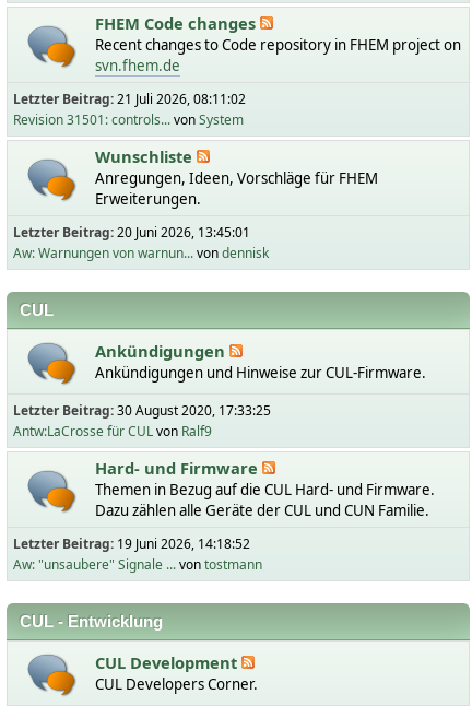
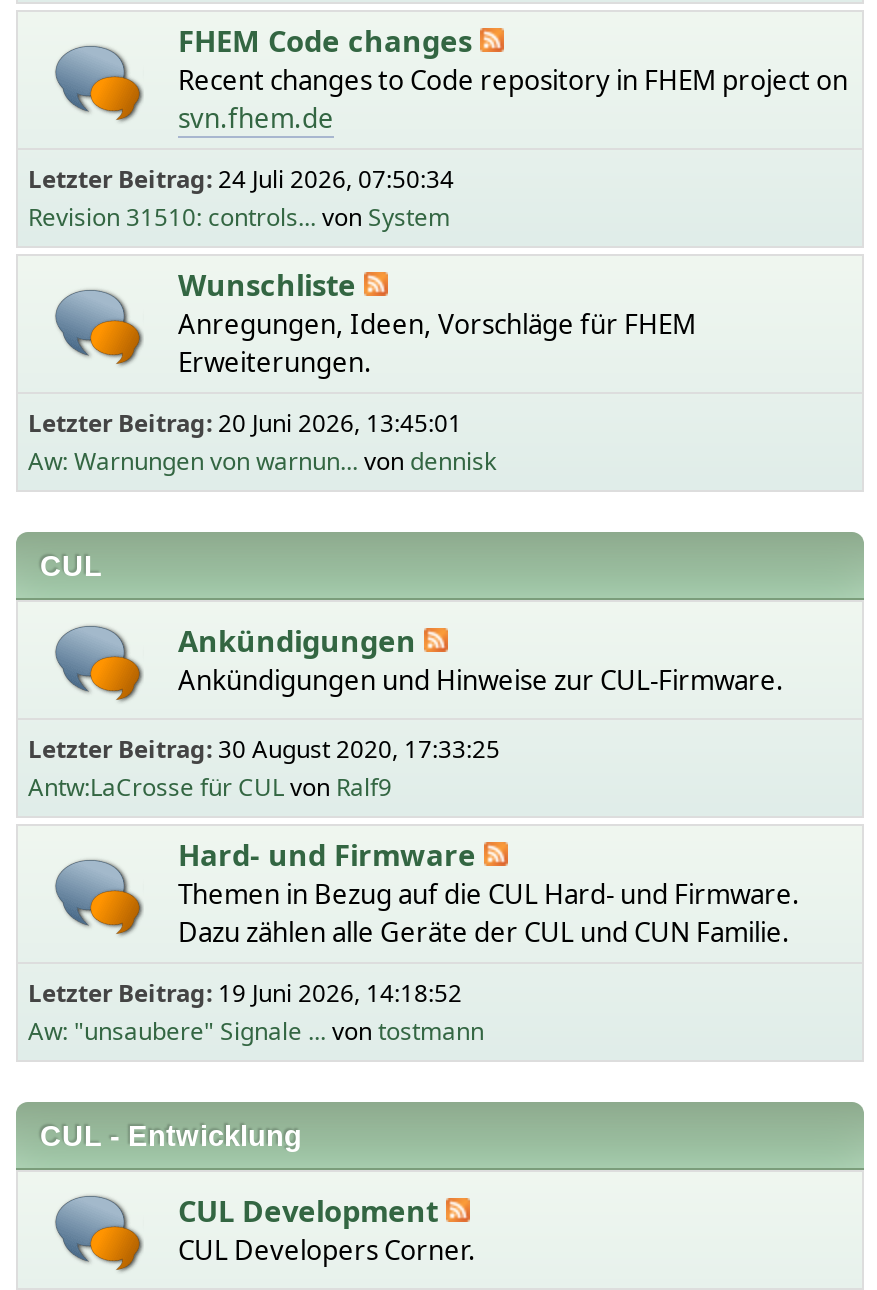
- Letzter Beitrag: 21 Juli 2026, 08:11:02
+ Letzter Beitrag: 24 Juli 2026, 07:50:34

- Revision 31501: controls... von System
+ Revision 31510: controls... von System
